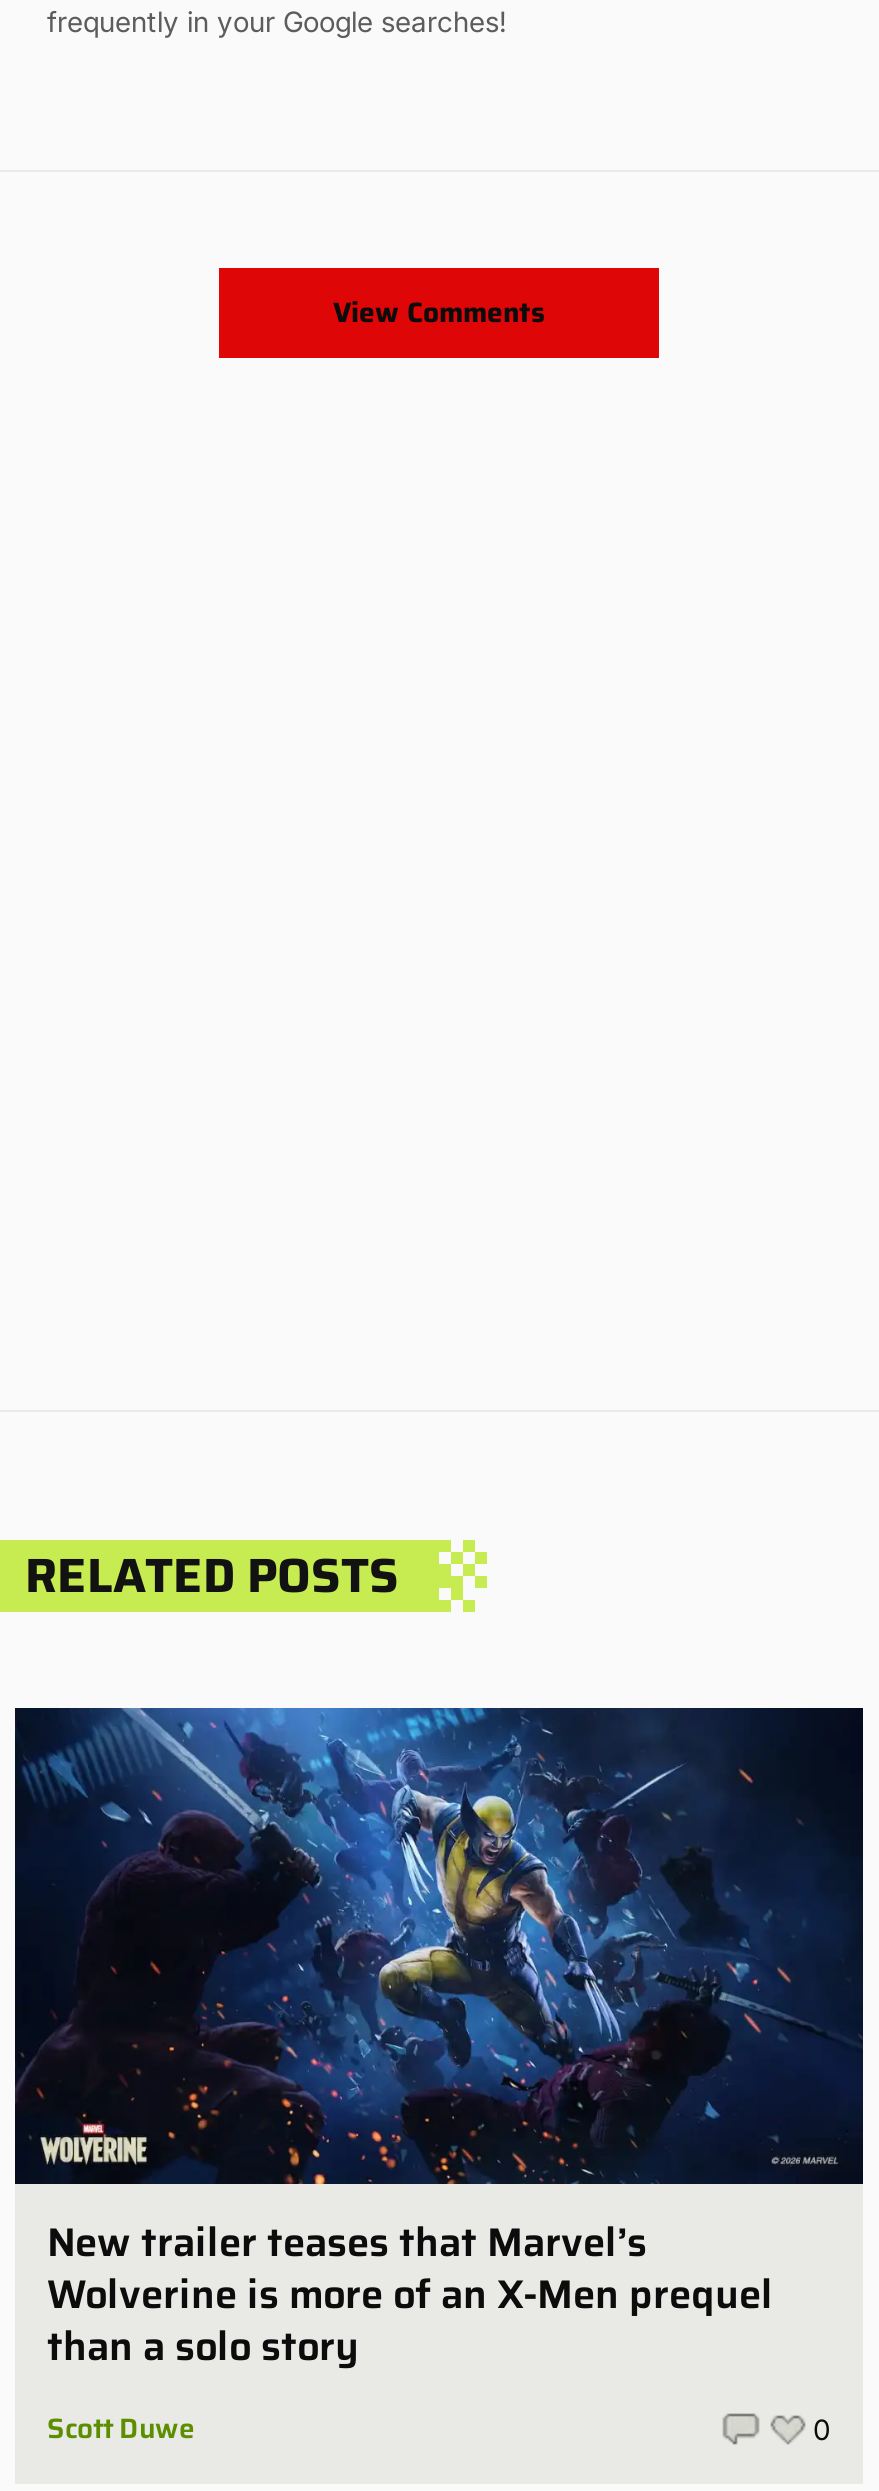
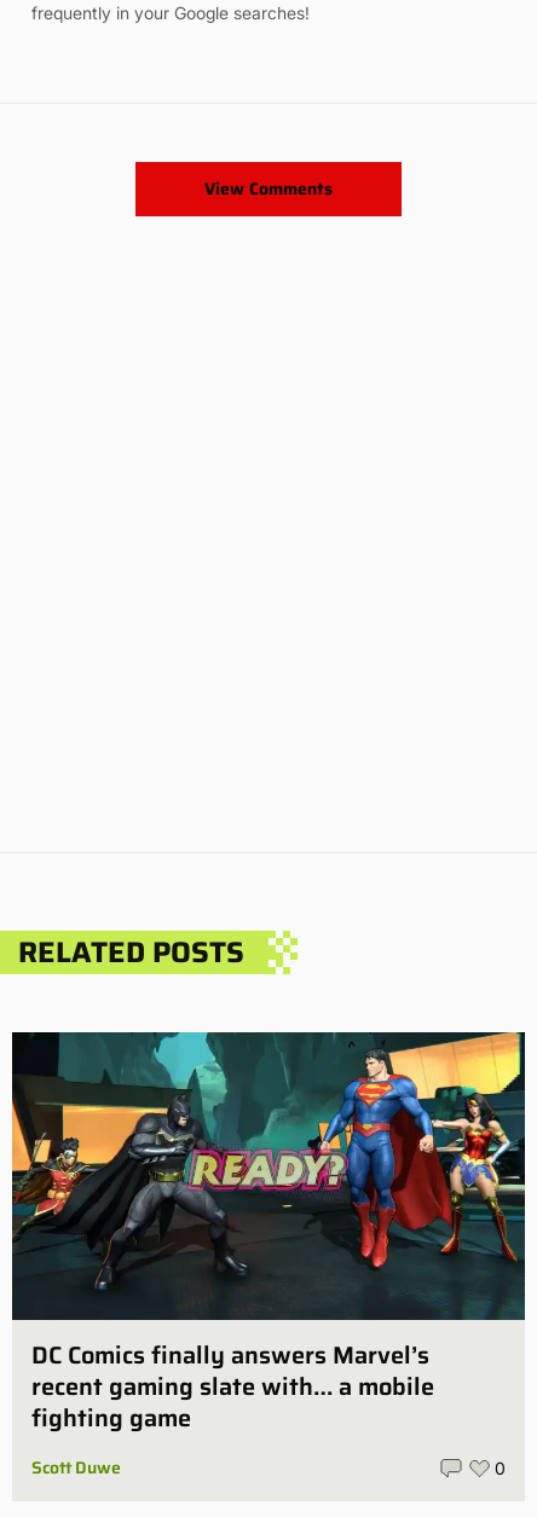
- [image]
- New trailer teases that Marvel’s
- Wolverine is more of an X-Men prequel
- than a solo story
+ [image]
+ DC Comics finally answers Marvel’s
+ recent gaming slate with… a mobile
+ fighting game
